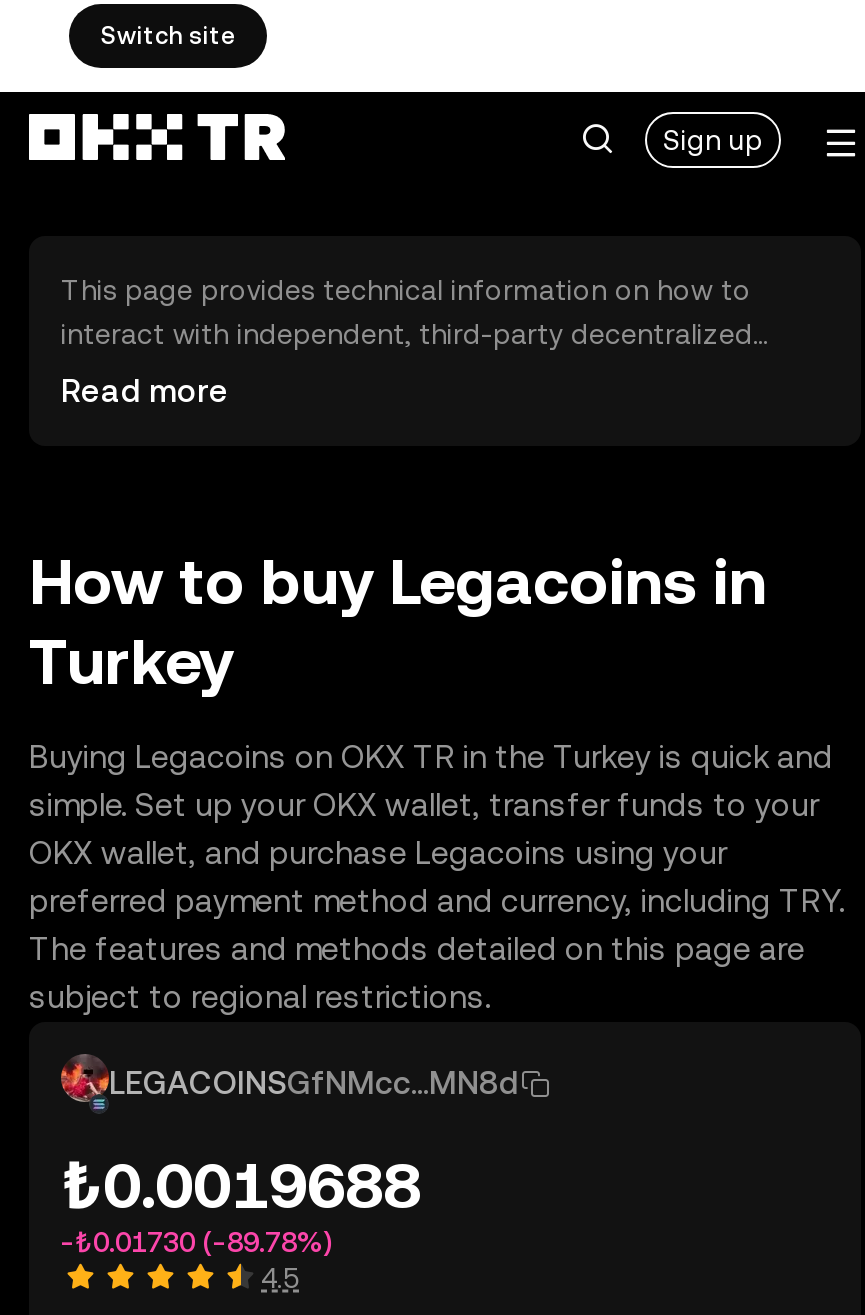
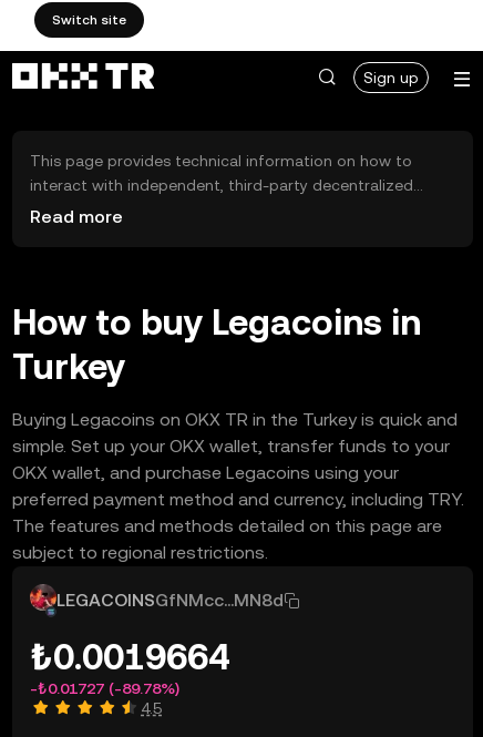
- ₺0.0019688
+ ₺0.0019664

- -₺0.01730 (-89.78%)
+ -₺0.01727 (-89.78%)
